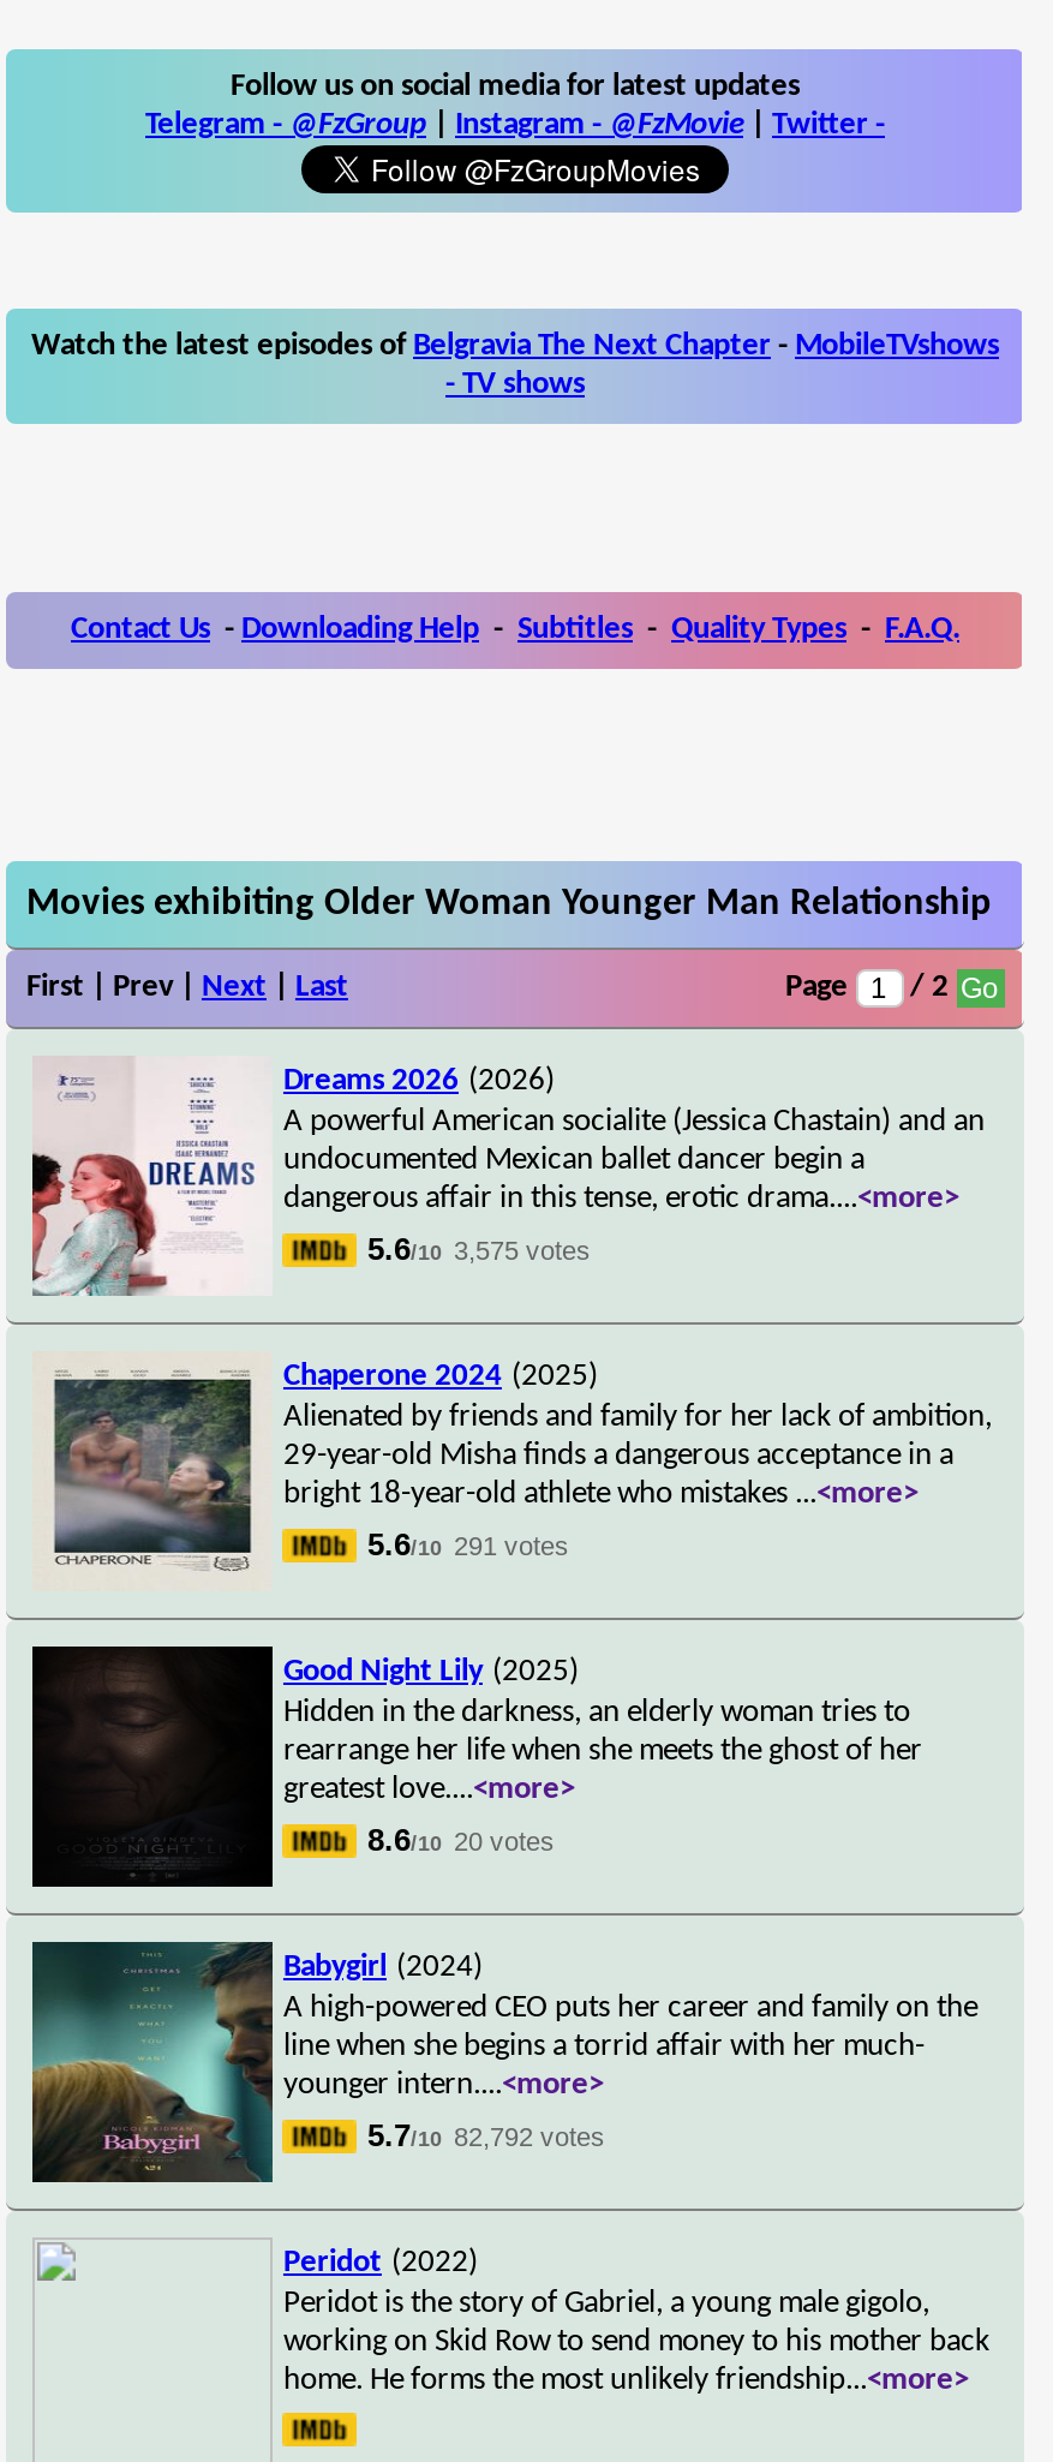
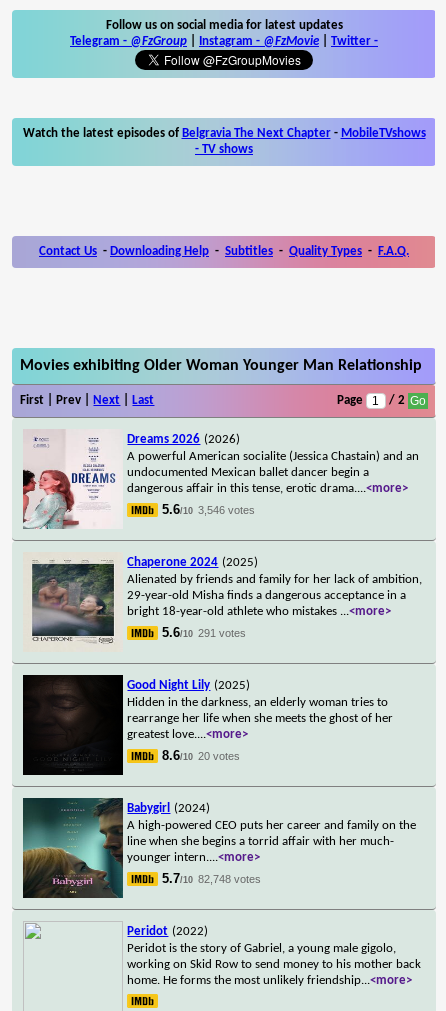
- 5.6/10 3,575 votes
+ 5.6/10 3,546 votes

- 5.7/10 82,792 votes
+ 5.7/10 82,748 votes
